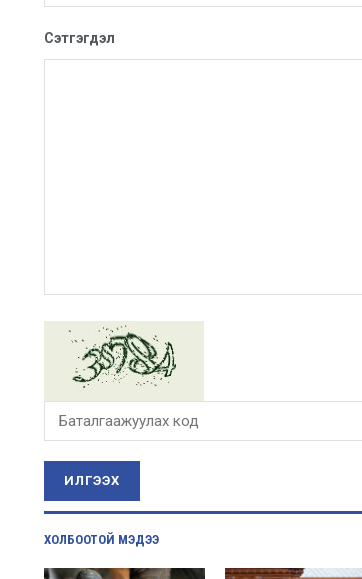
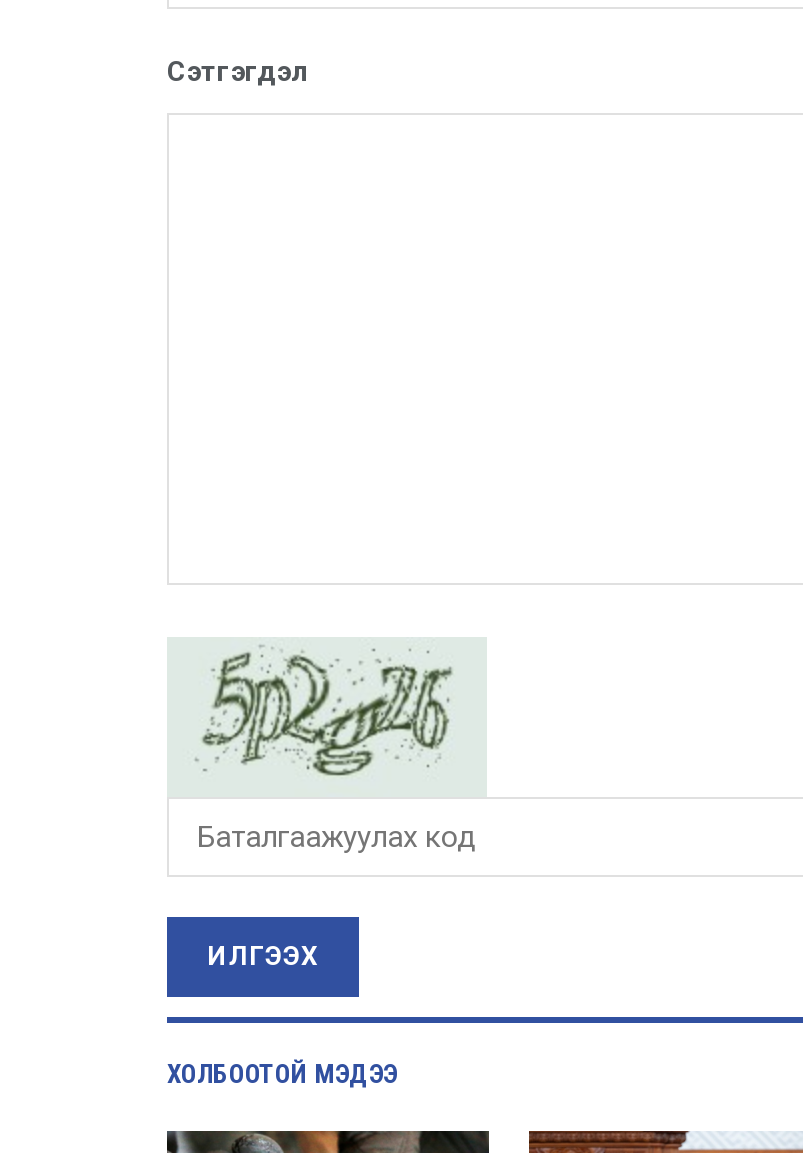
- [image]
+ [image]
